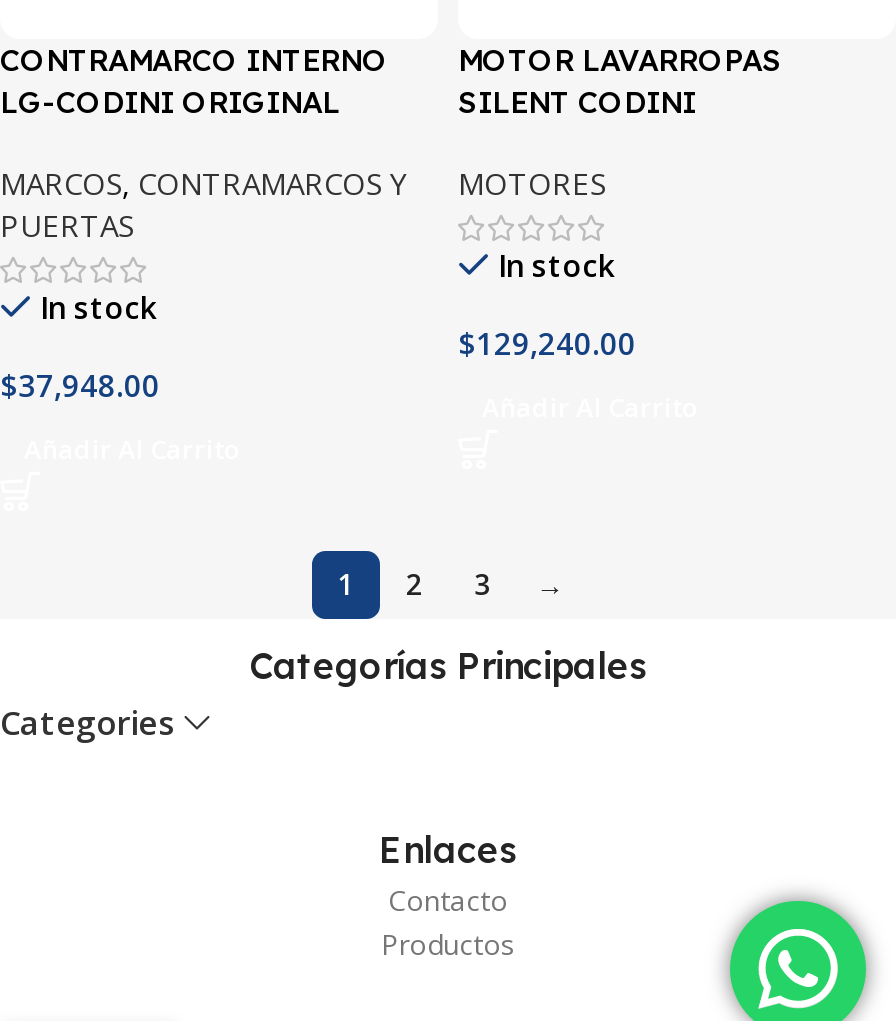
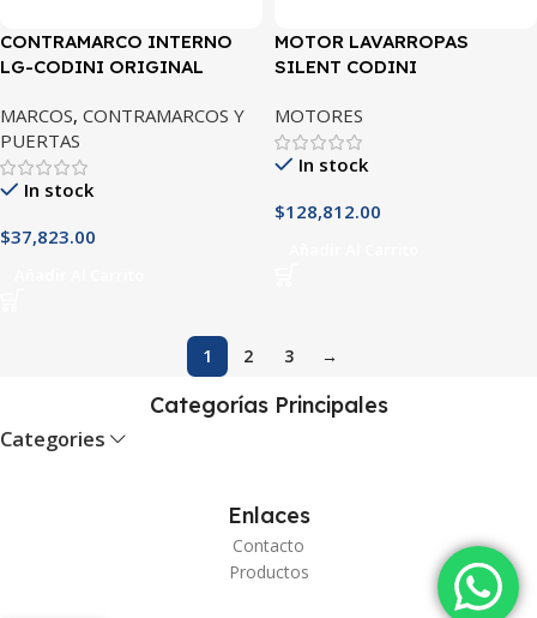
- $129,240.00
+ $128,812.00

- $37,948.00
+ $37,823.00
